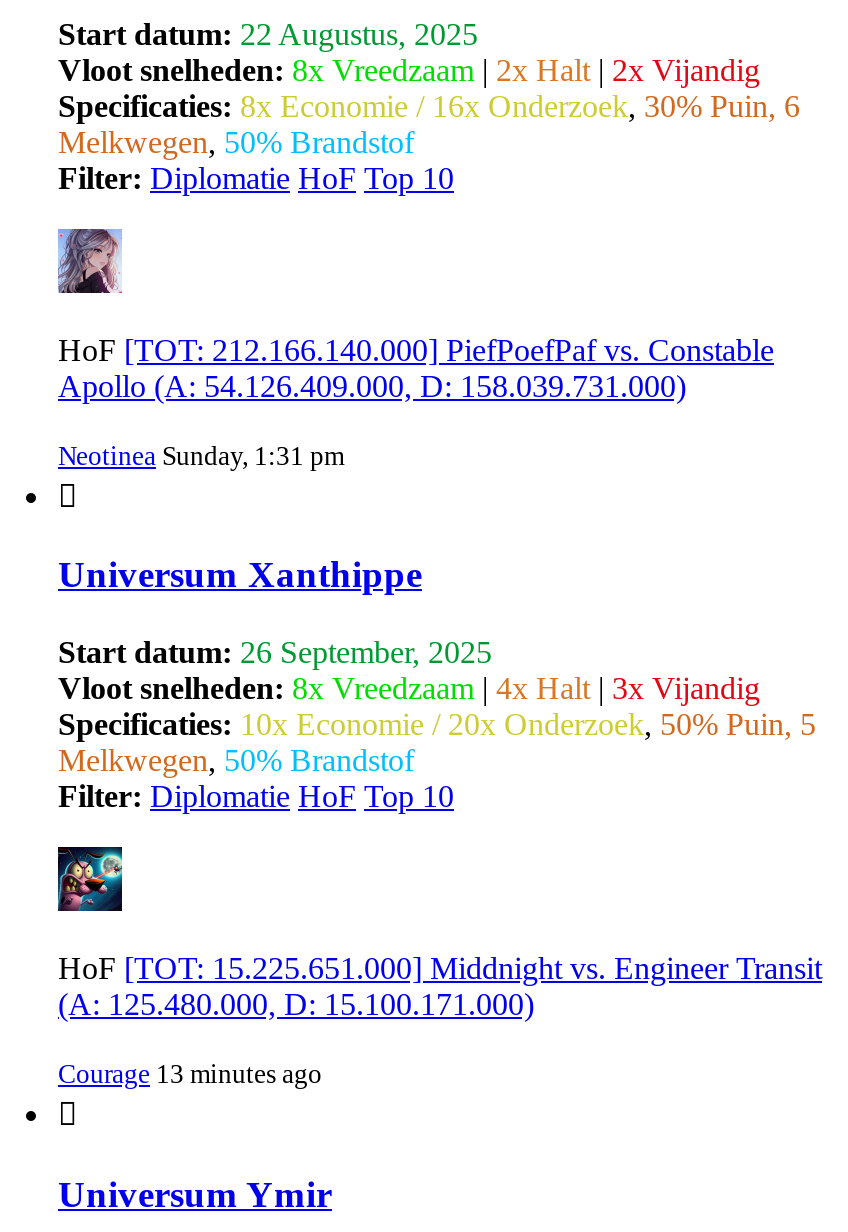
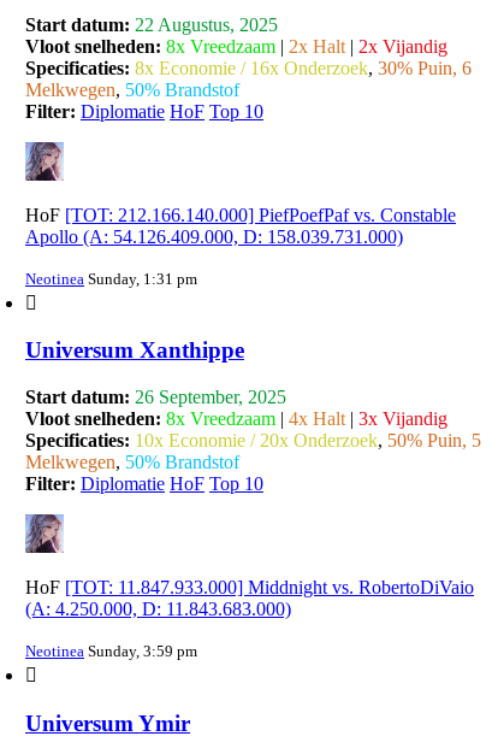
- [image]
- HoF [TOT: 15.225.651.000] Middnight vs. Engineer Transit
- (A: 125.480.000, D: 15.100.171.000)
+ [image]
+ HoF [TOT: 11.847.933.000] Middnight vs. RobertoDiVaio
+ (A: 4.250.000, D: 11.843.683.000)

- Courage 13 minutes ago
+ Neotinea Sunday, 3:59 pm
